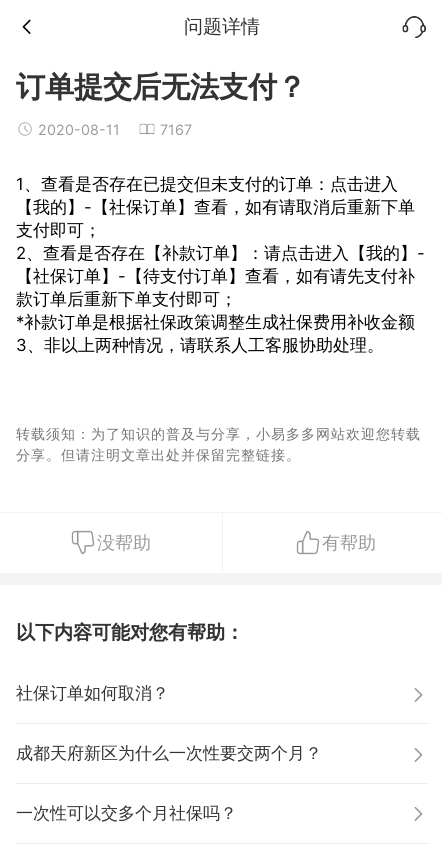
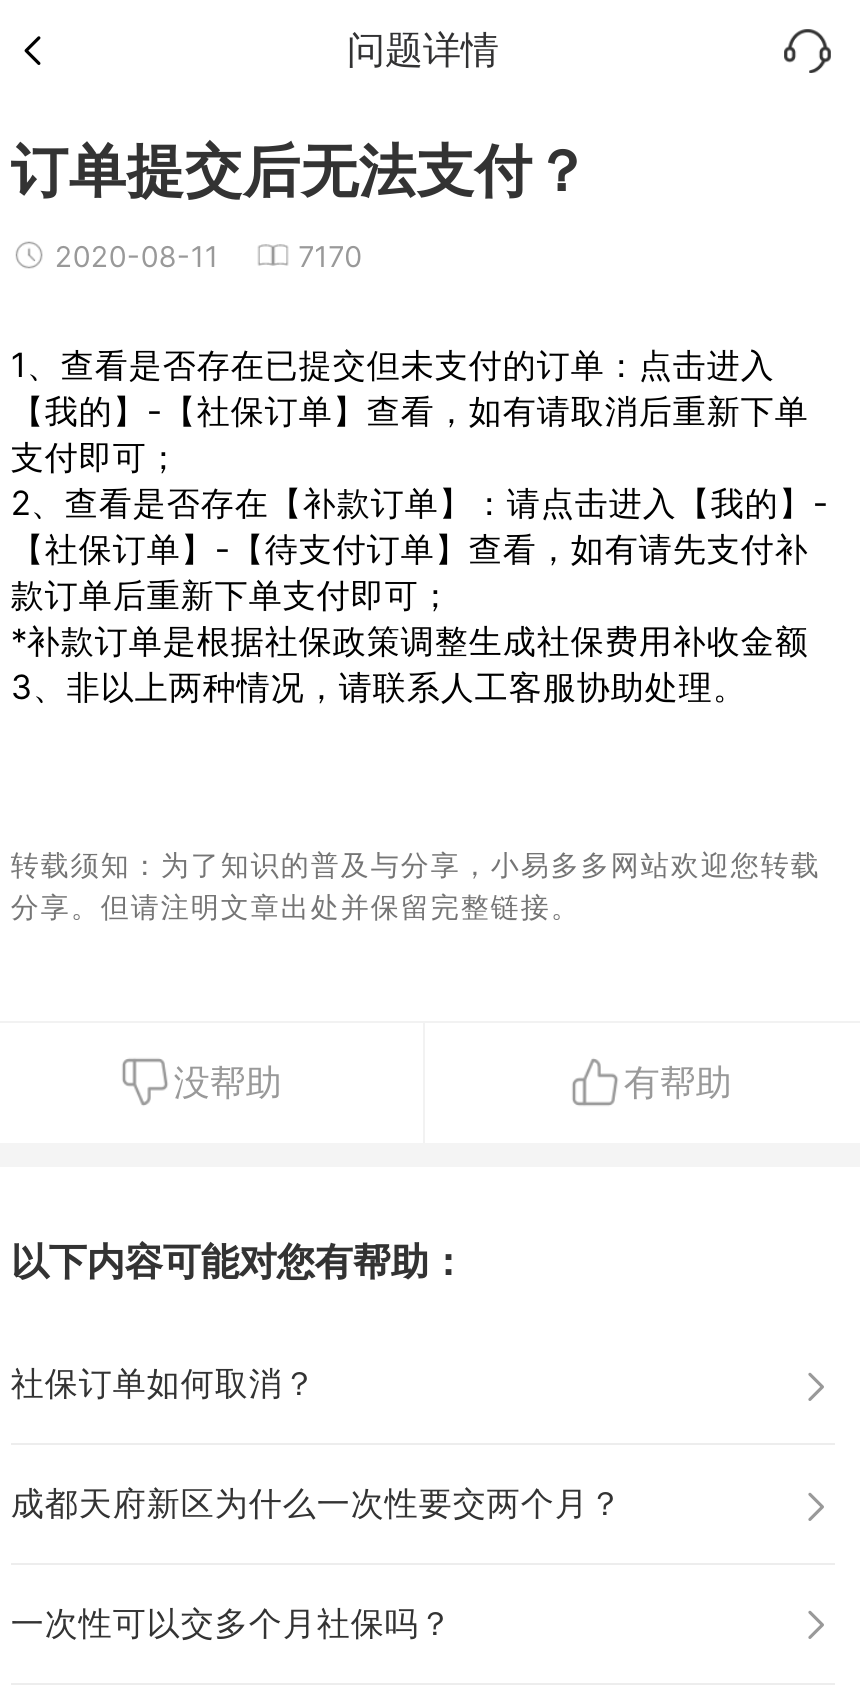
- 7167
+ 7170
